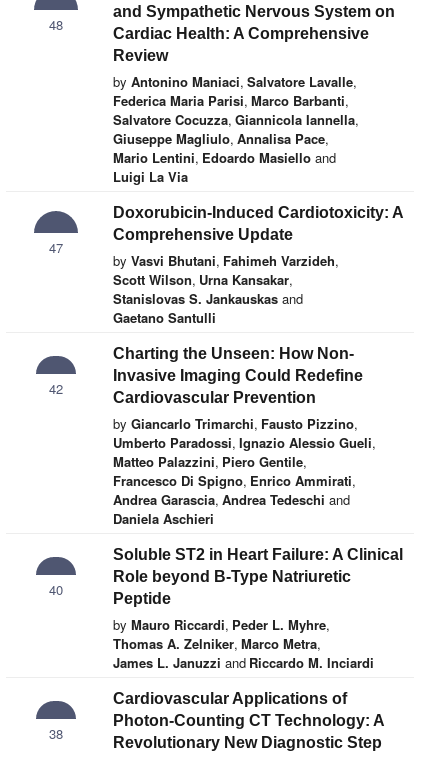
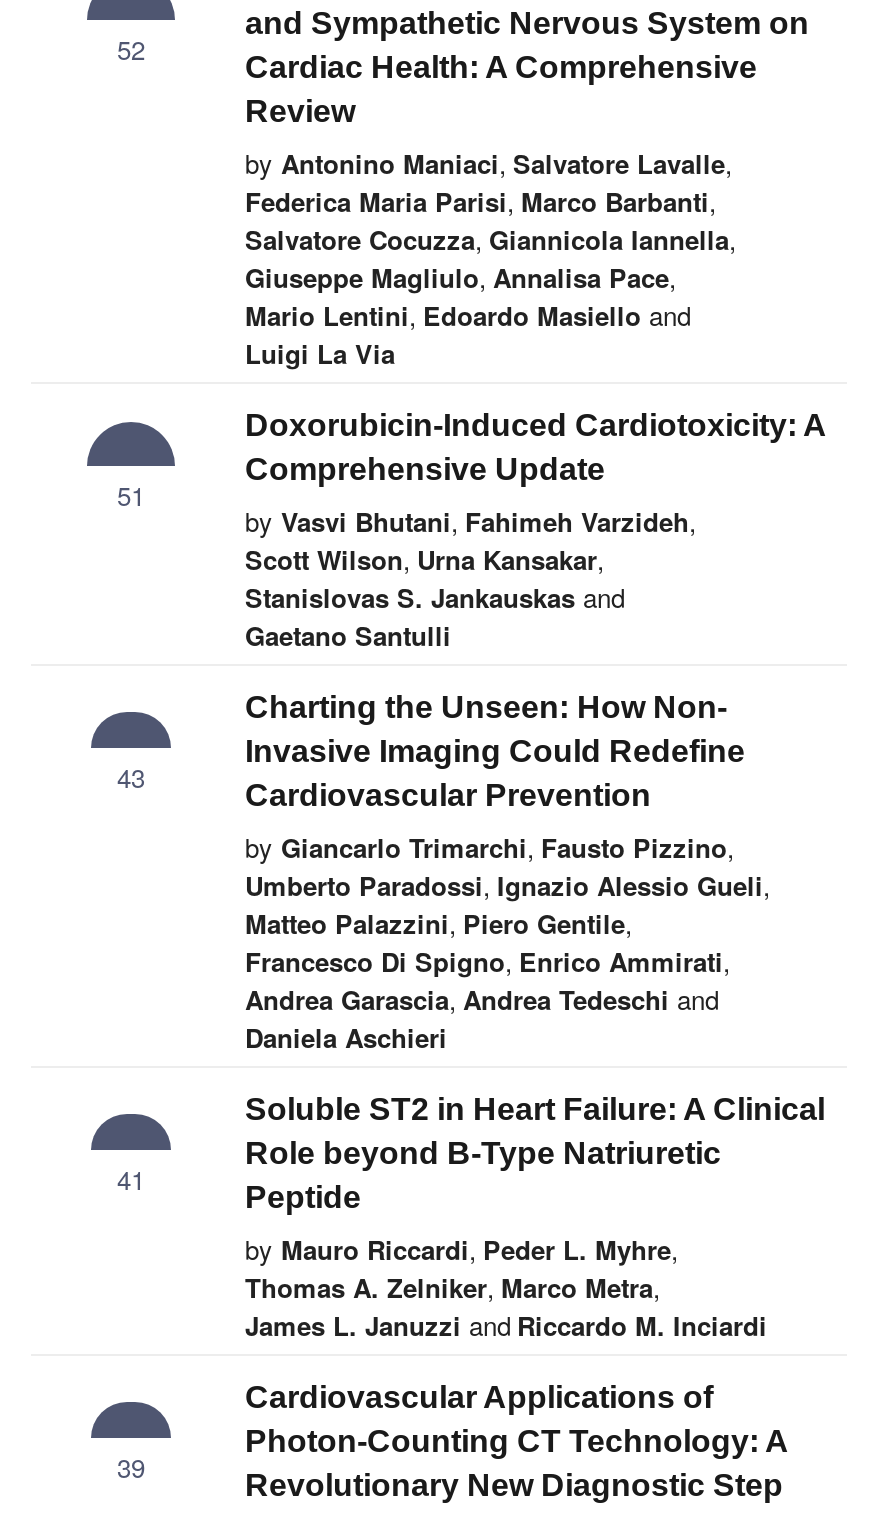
- 48
+ 52

- 47
+ 51

- 42
+ 43

- 40
+ 41

- 38
+ 39
